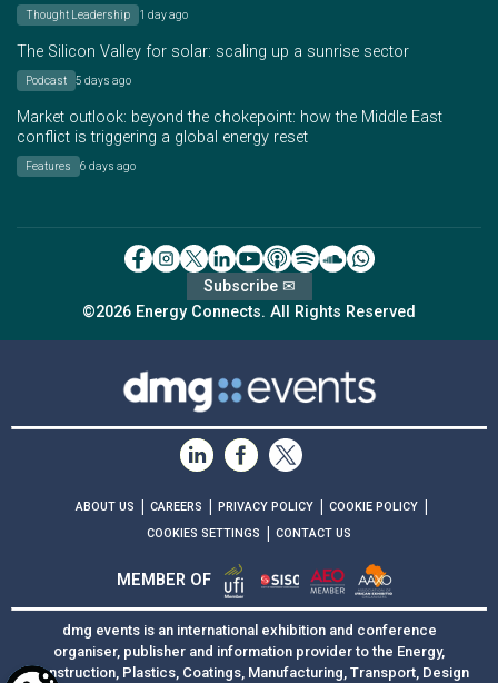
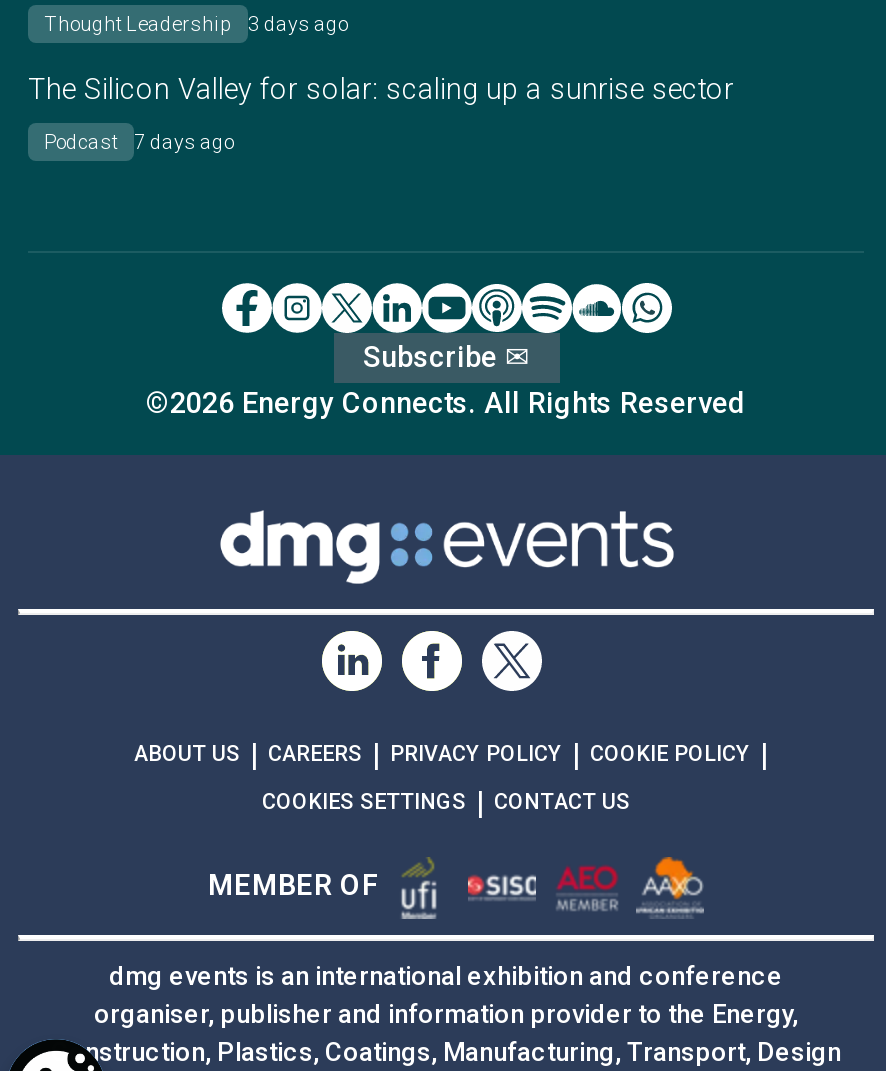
- Thought Leadership 1 day ago
+ Thought Leadership 3 days ago

- 5 days ago
- Market outlook: beyond the chokepoint: how the Middle East
- conflict is triggering a global energy reset
- Features
- 6 days ago
+ 7 days ago
